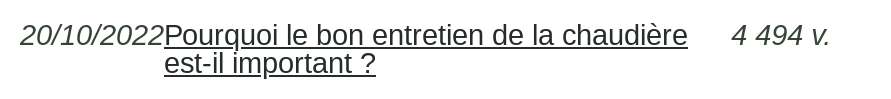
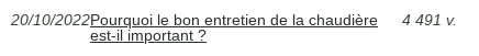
- 20/10/2022Pourquoi le bon entretien de la chaudière 4 494 v.
+ 20/10/2022Pourquoi le bon entretien de la chaudière 4 491 v.
